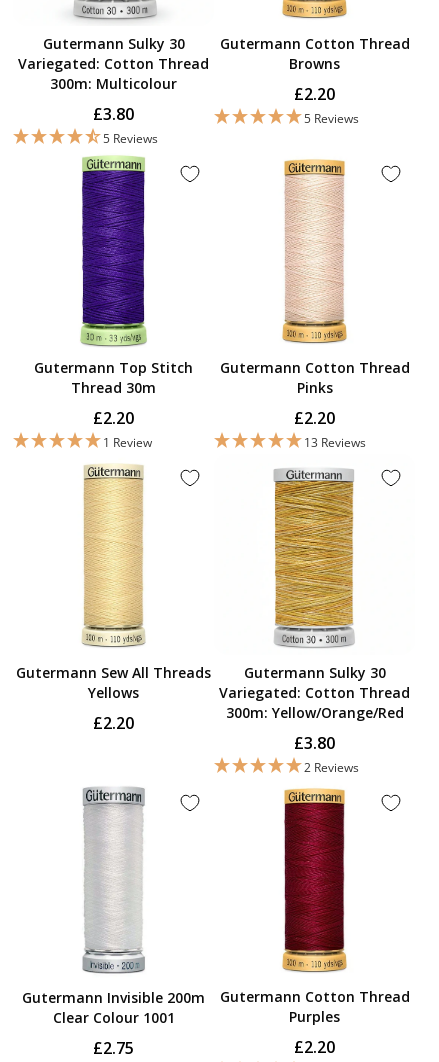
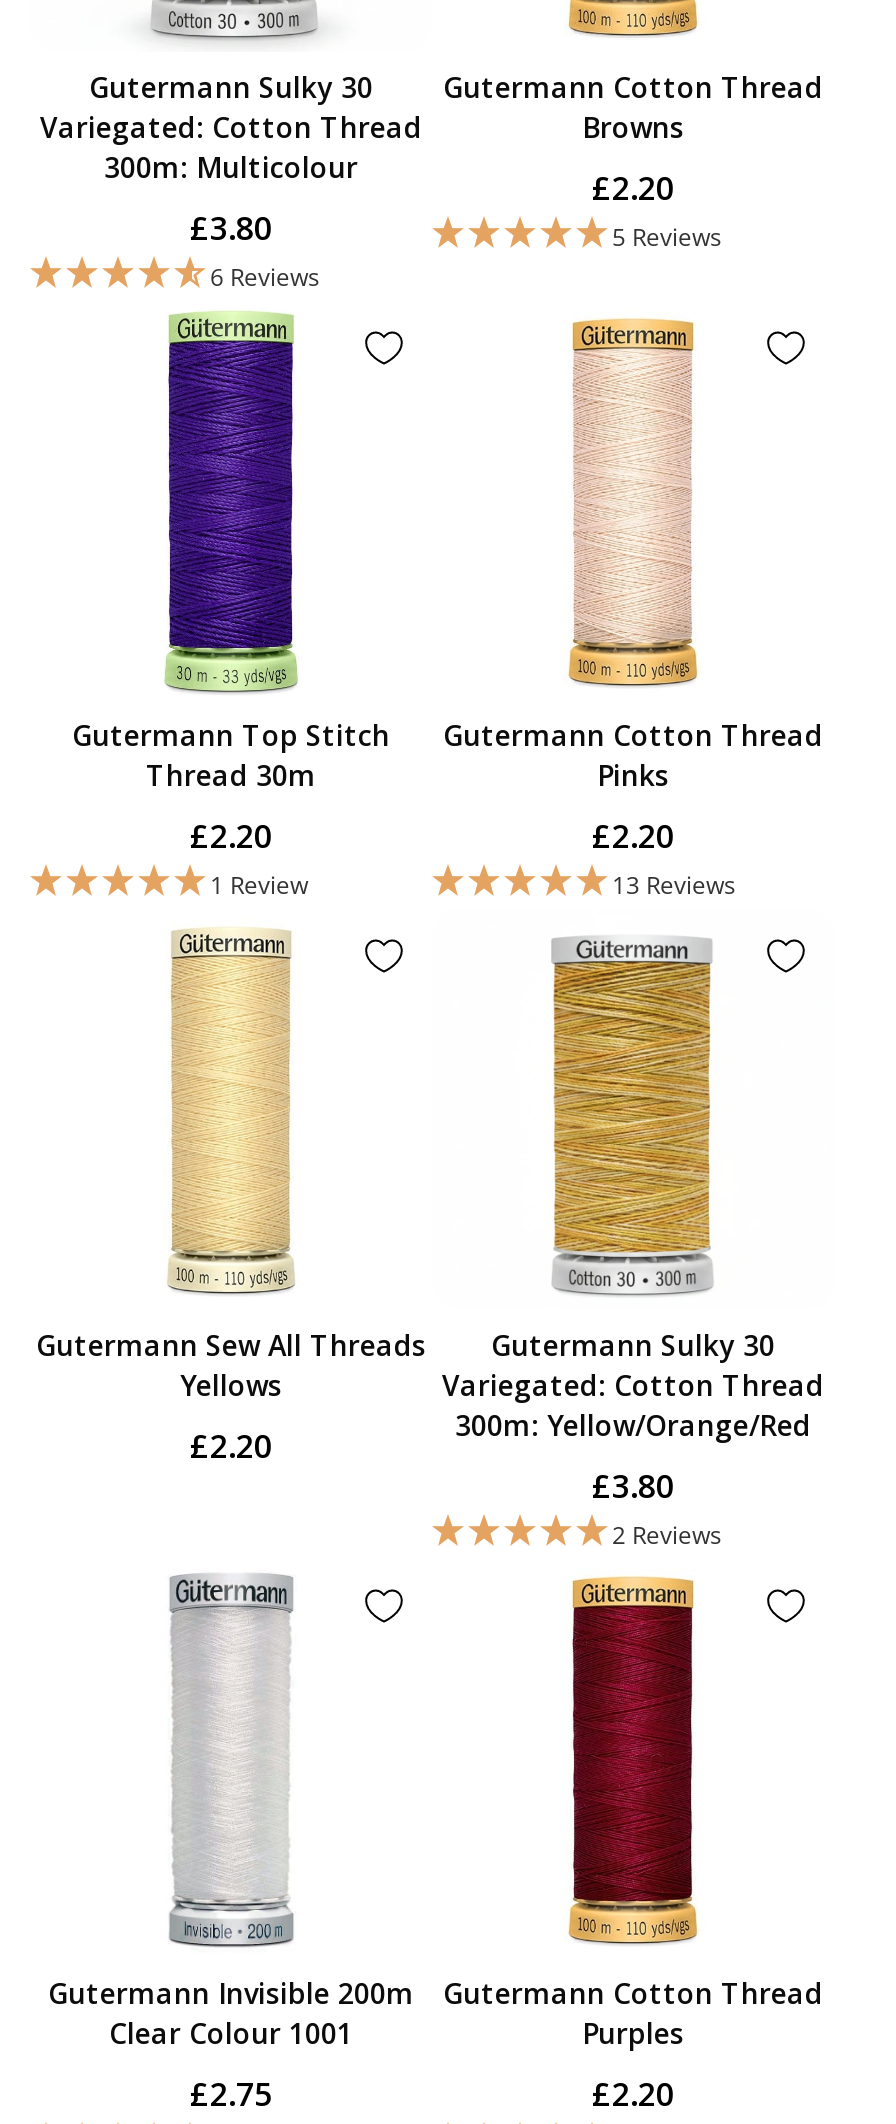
- 5 Reviews
+ 6 Reviews
